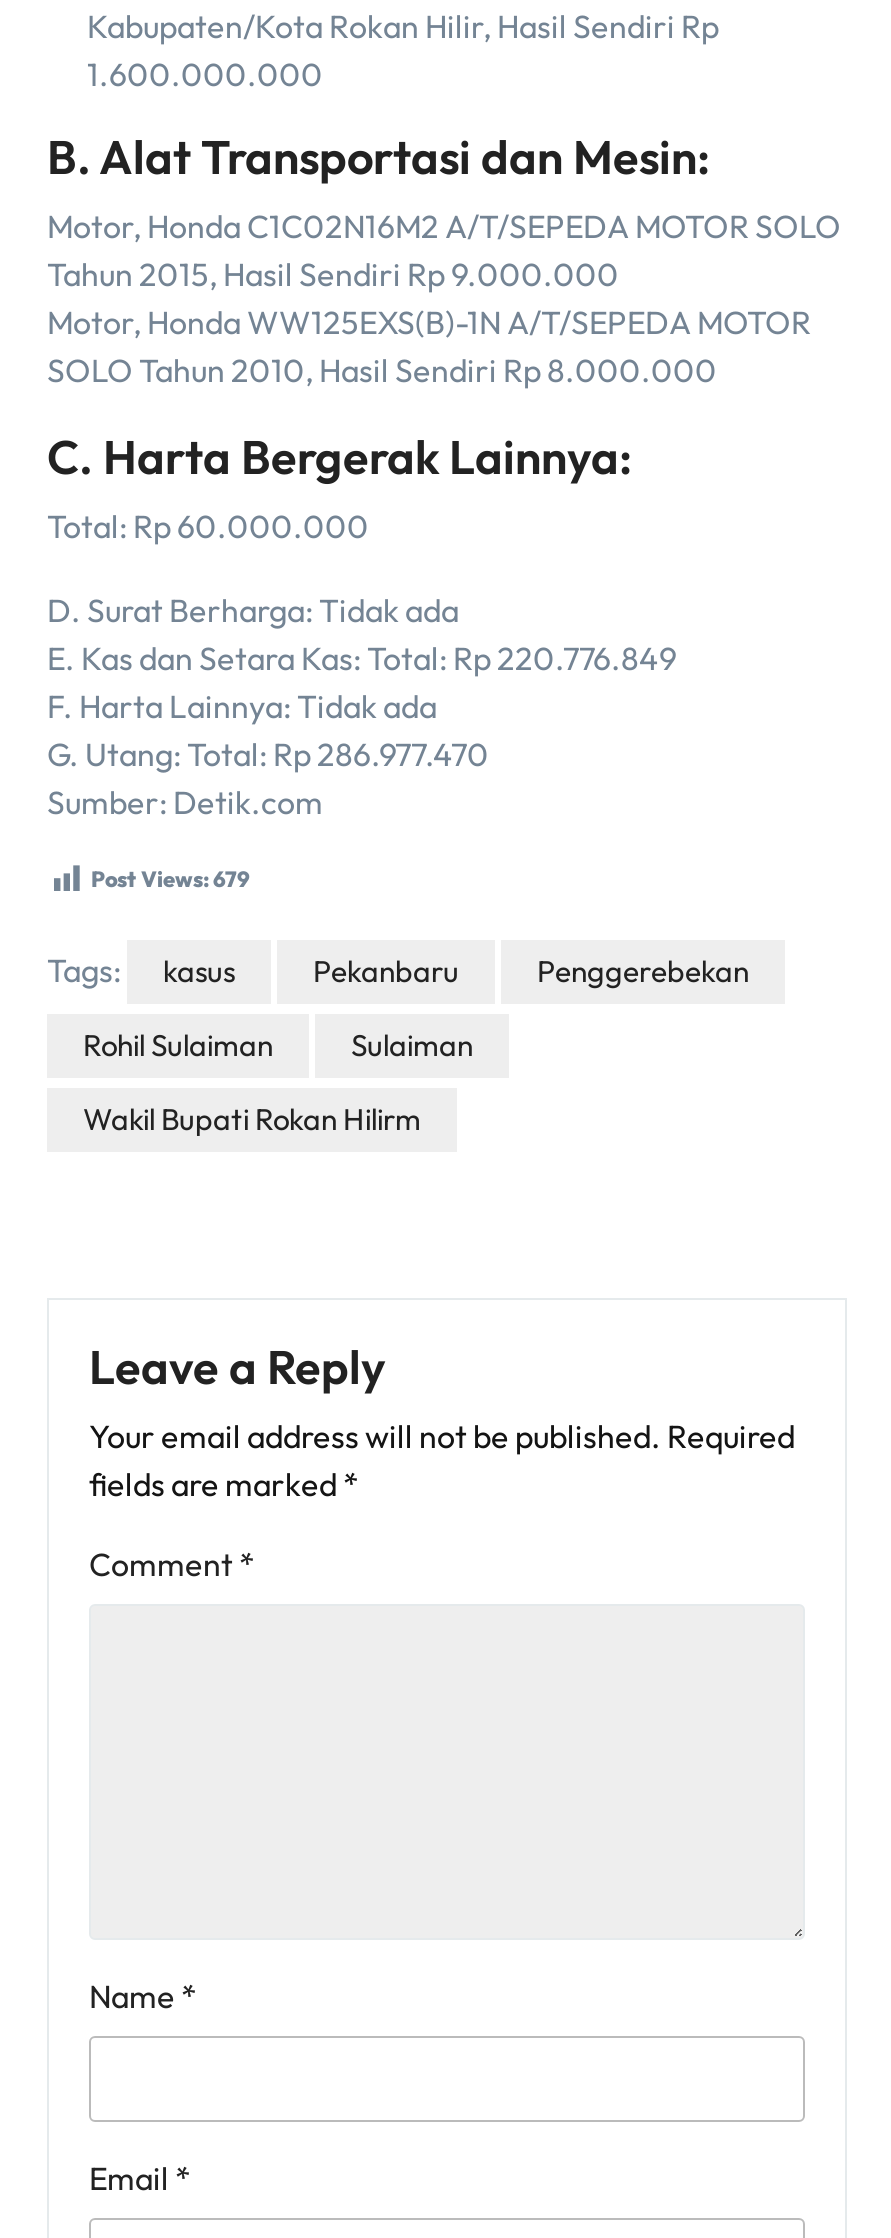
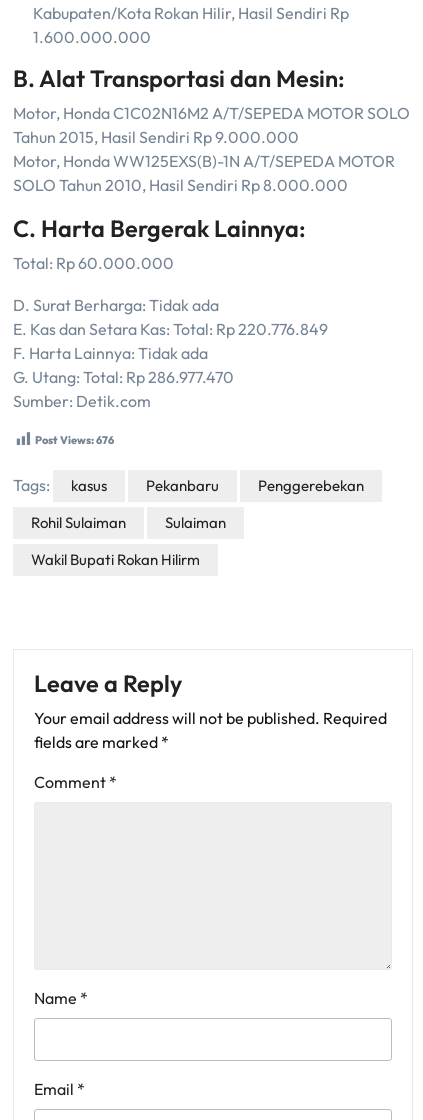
- Post Views: 679
+ Post Views: 676
